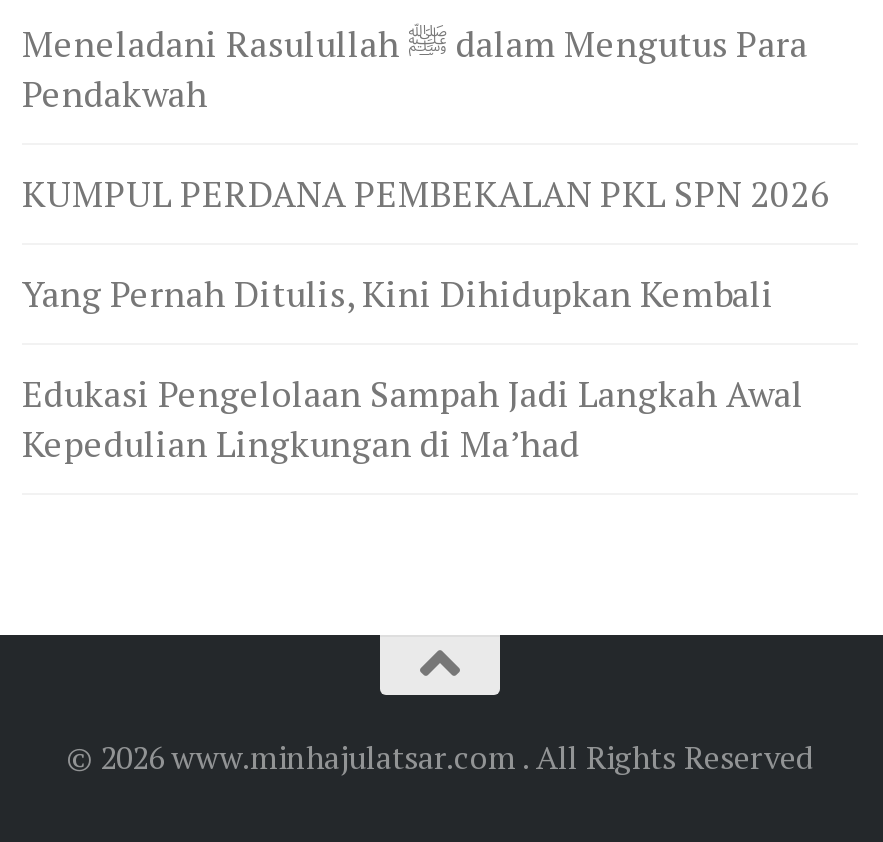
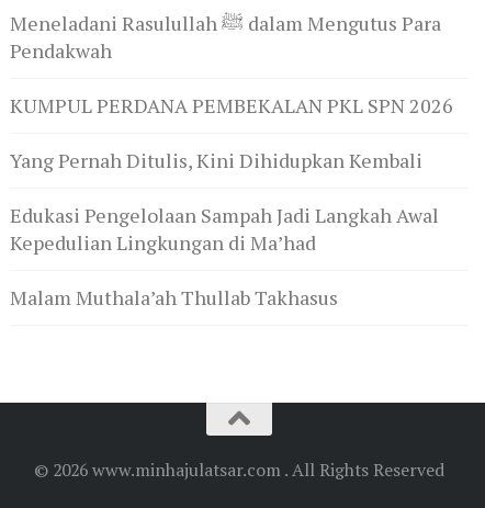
+ Malam Muthala’ah Thullab Takhasus
